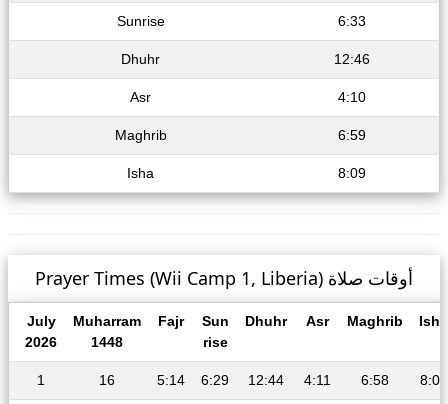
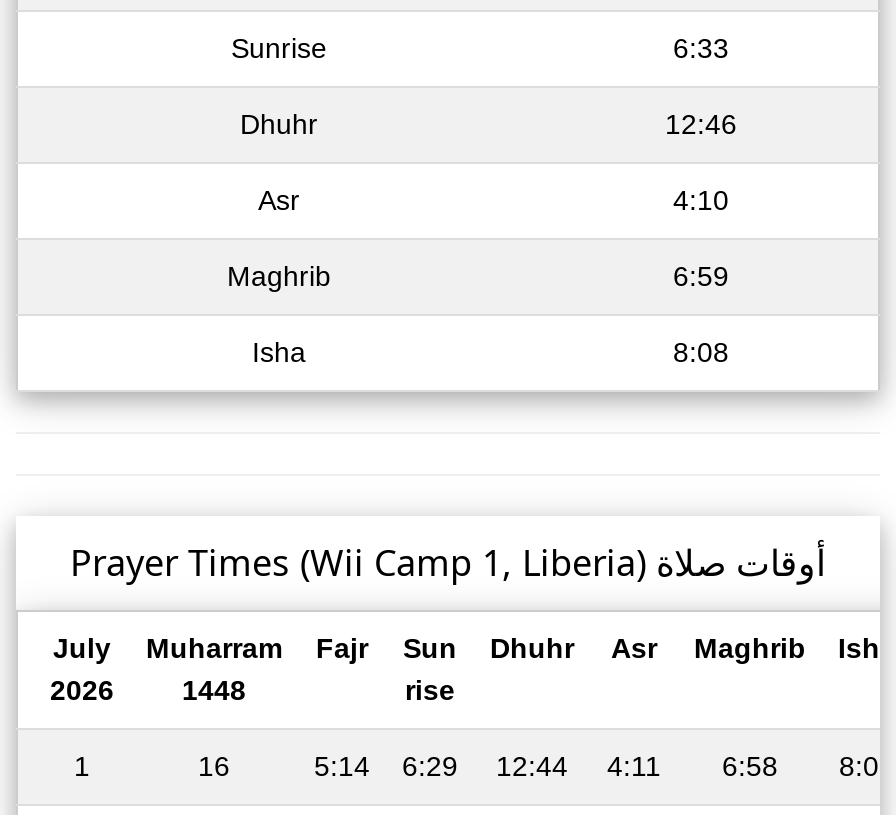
- 8:09
+ 8:08
